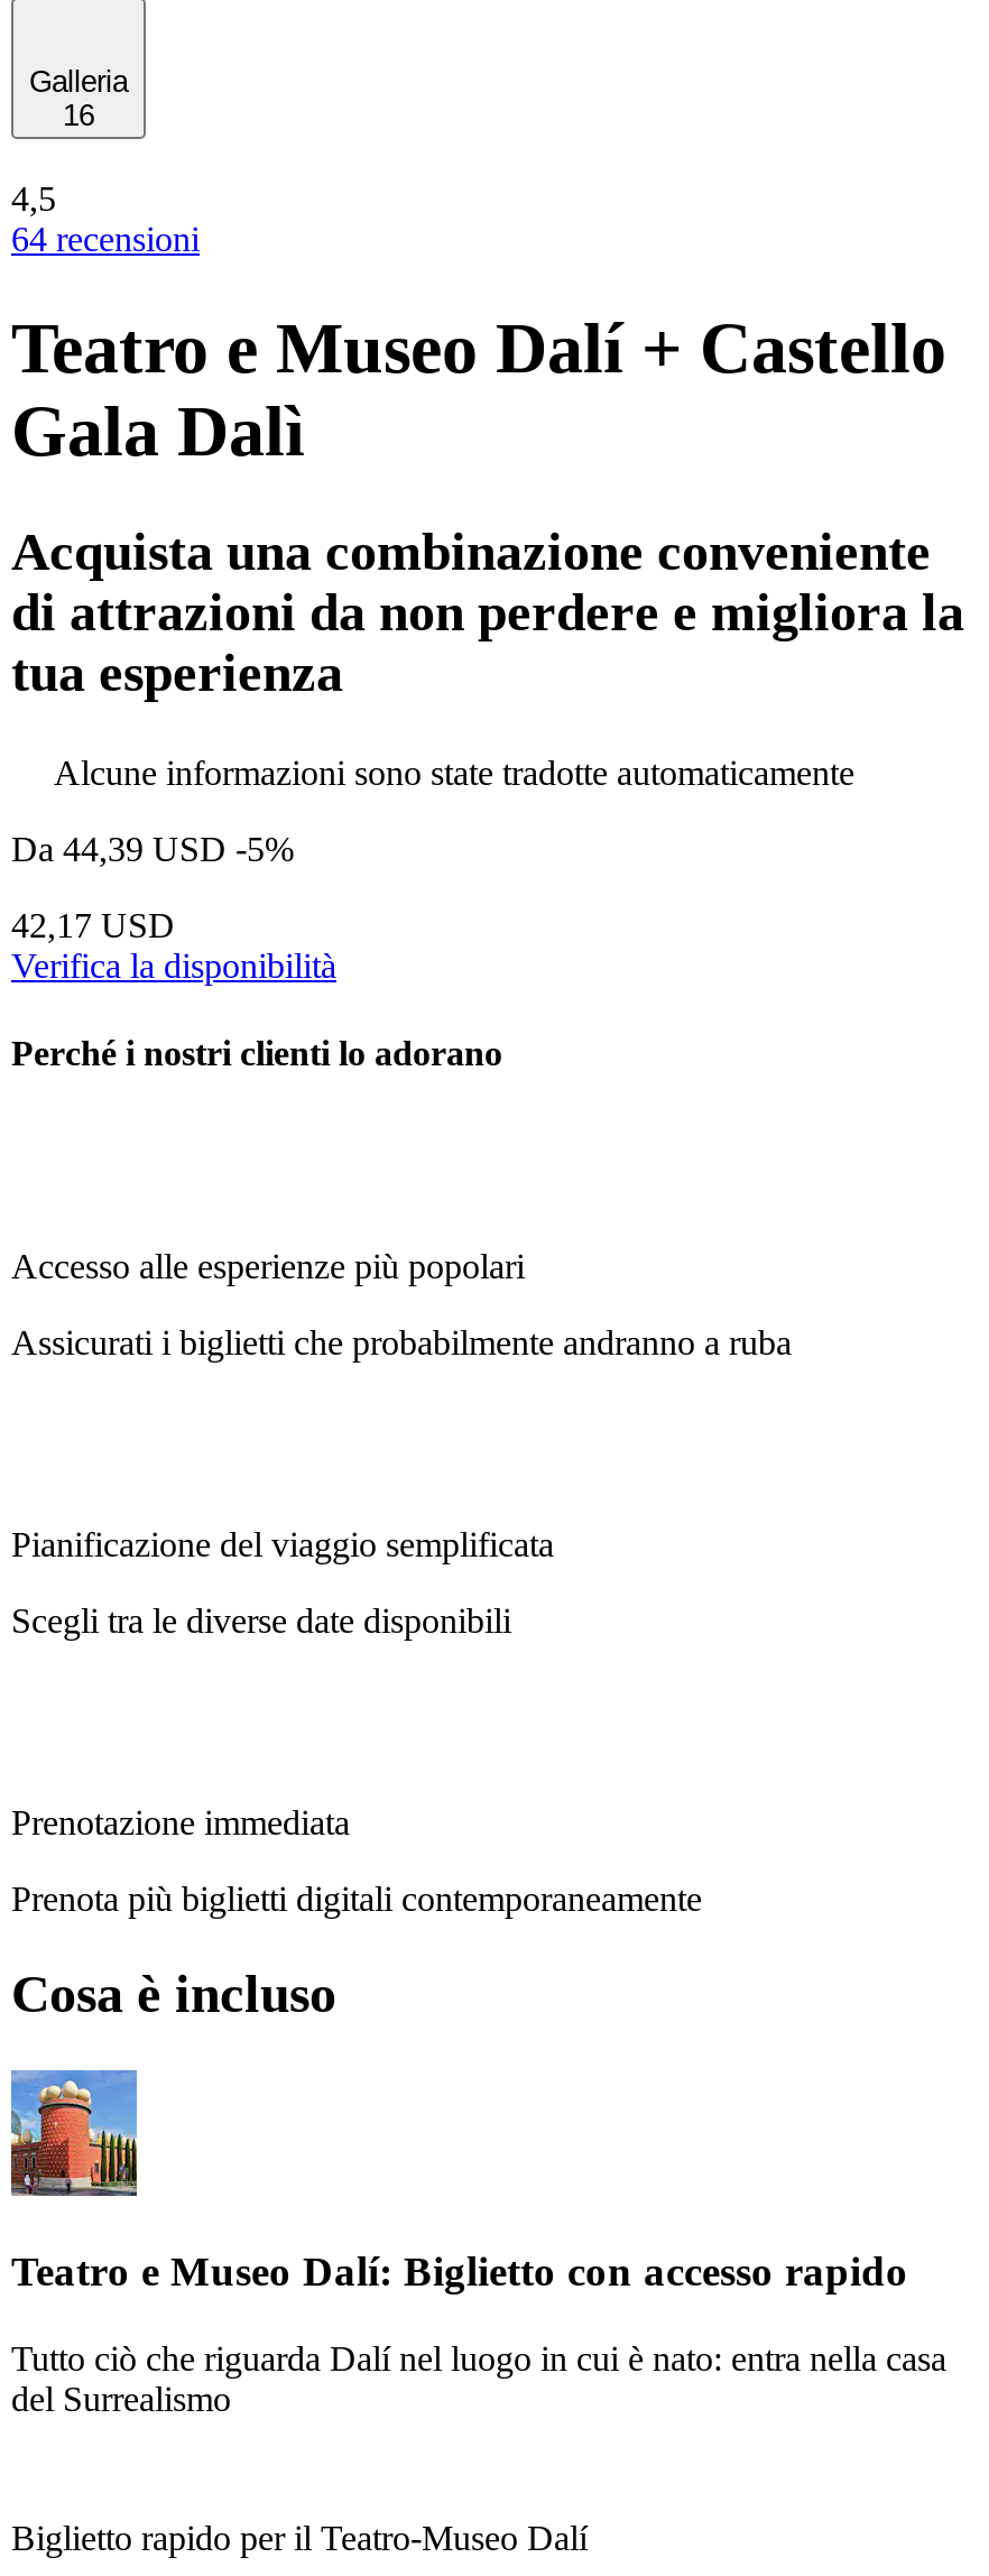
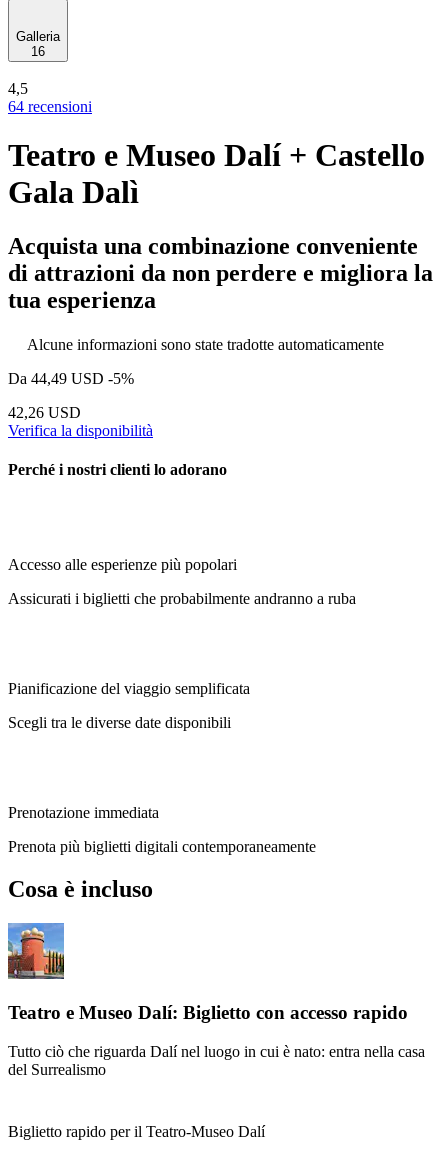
- Da 44,39 USD -5%
+ Da 44,49 USD -5%

- 42,17 USD
+ 42,26 USD
